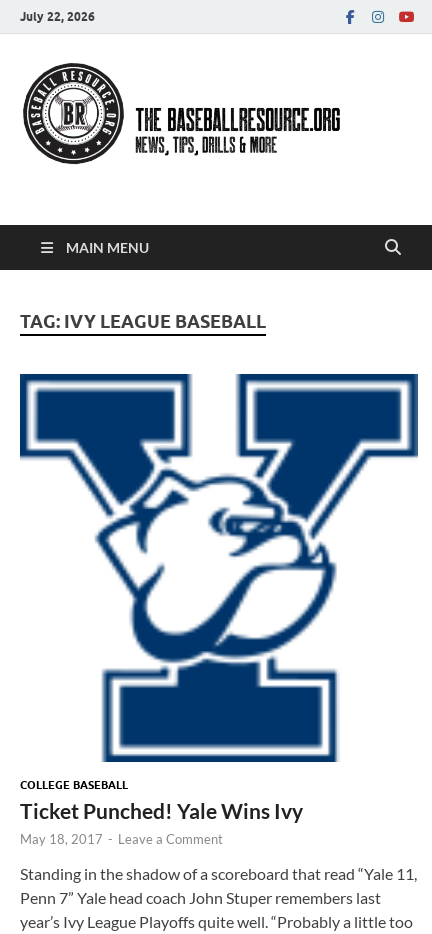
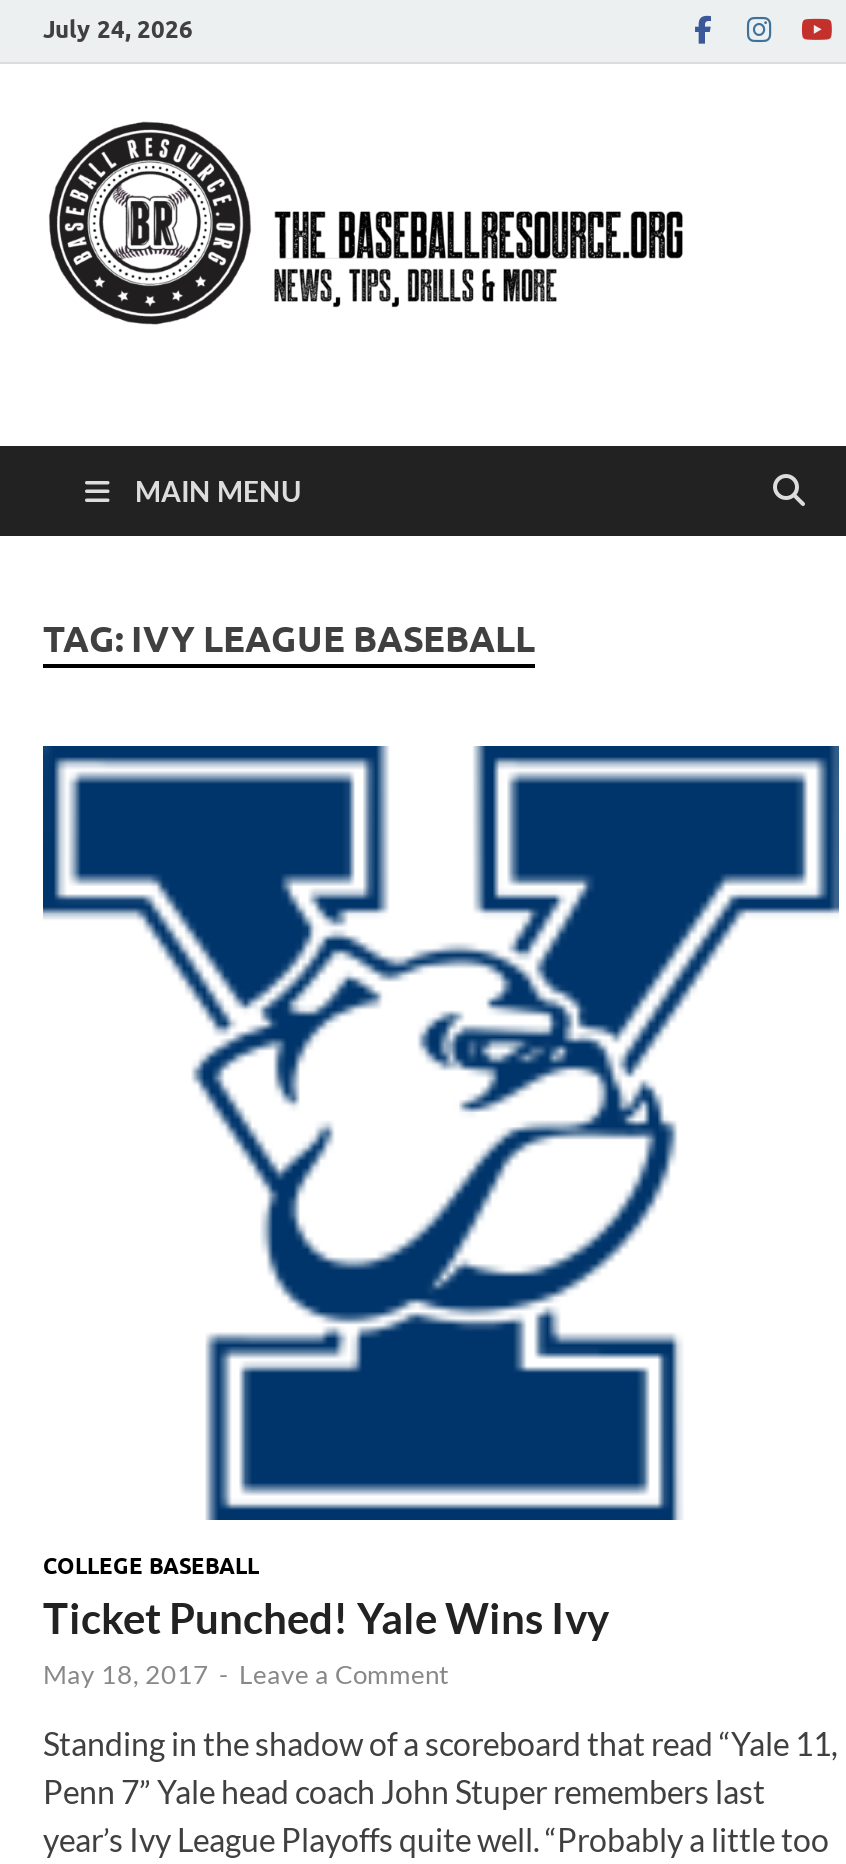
- July 22, 2026
+ July 24, 2026
